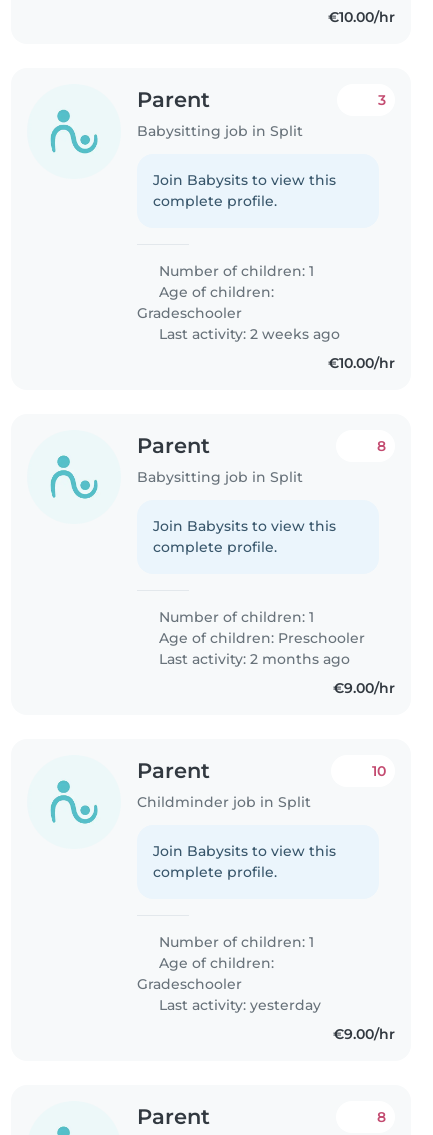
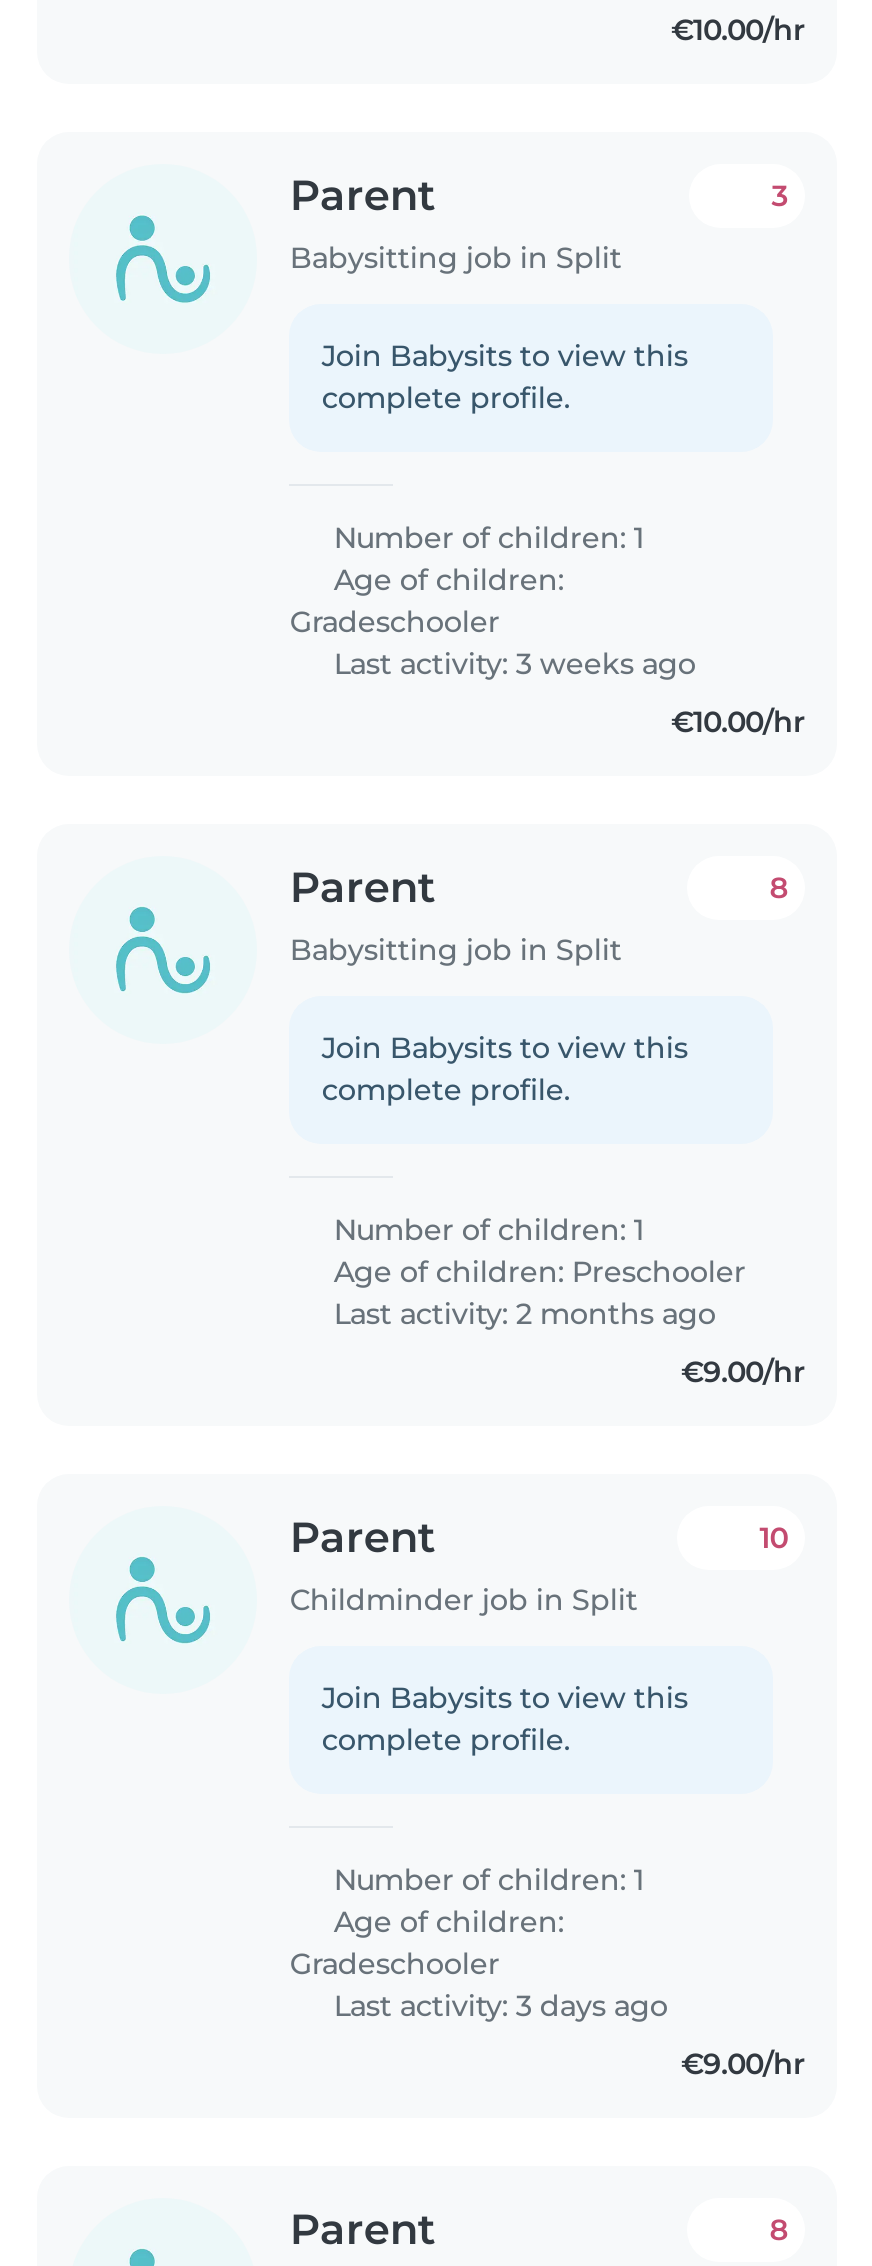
- Last activity: 2 weeks ago
+ Last activity: 3 weeks ago

- Last activity: yesterday
+ Last activity: 3 days ago
